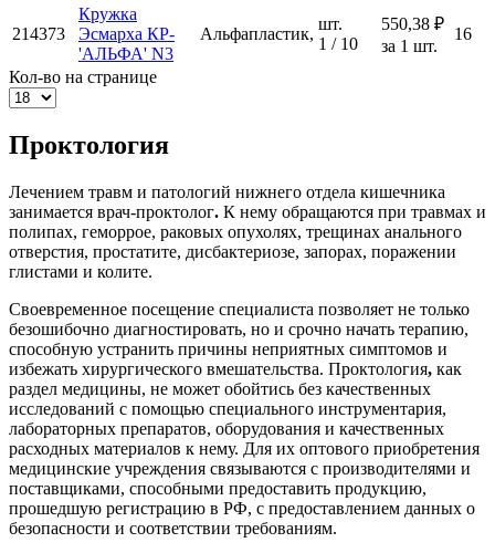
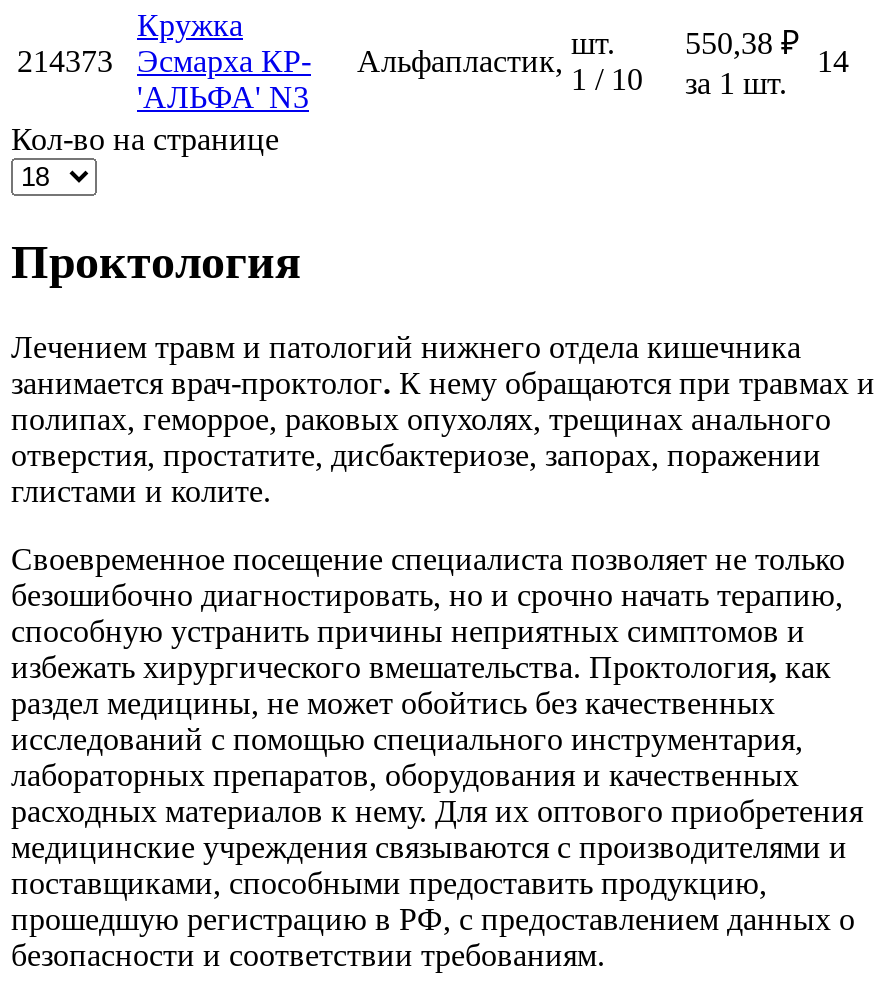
- 16
+ 14
